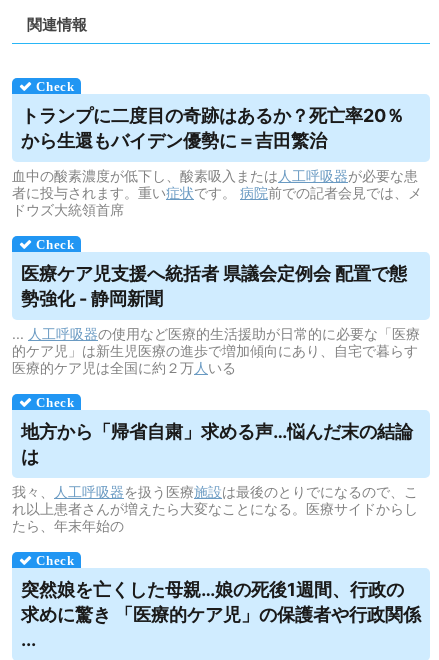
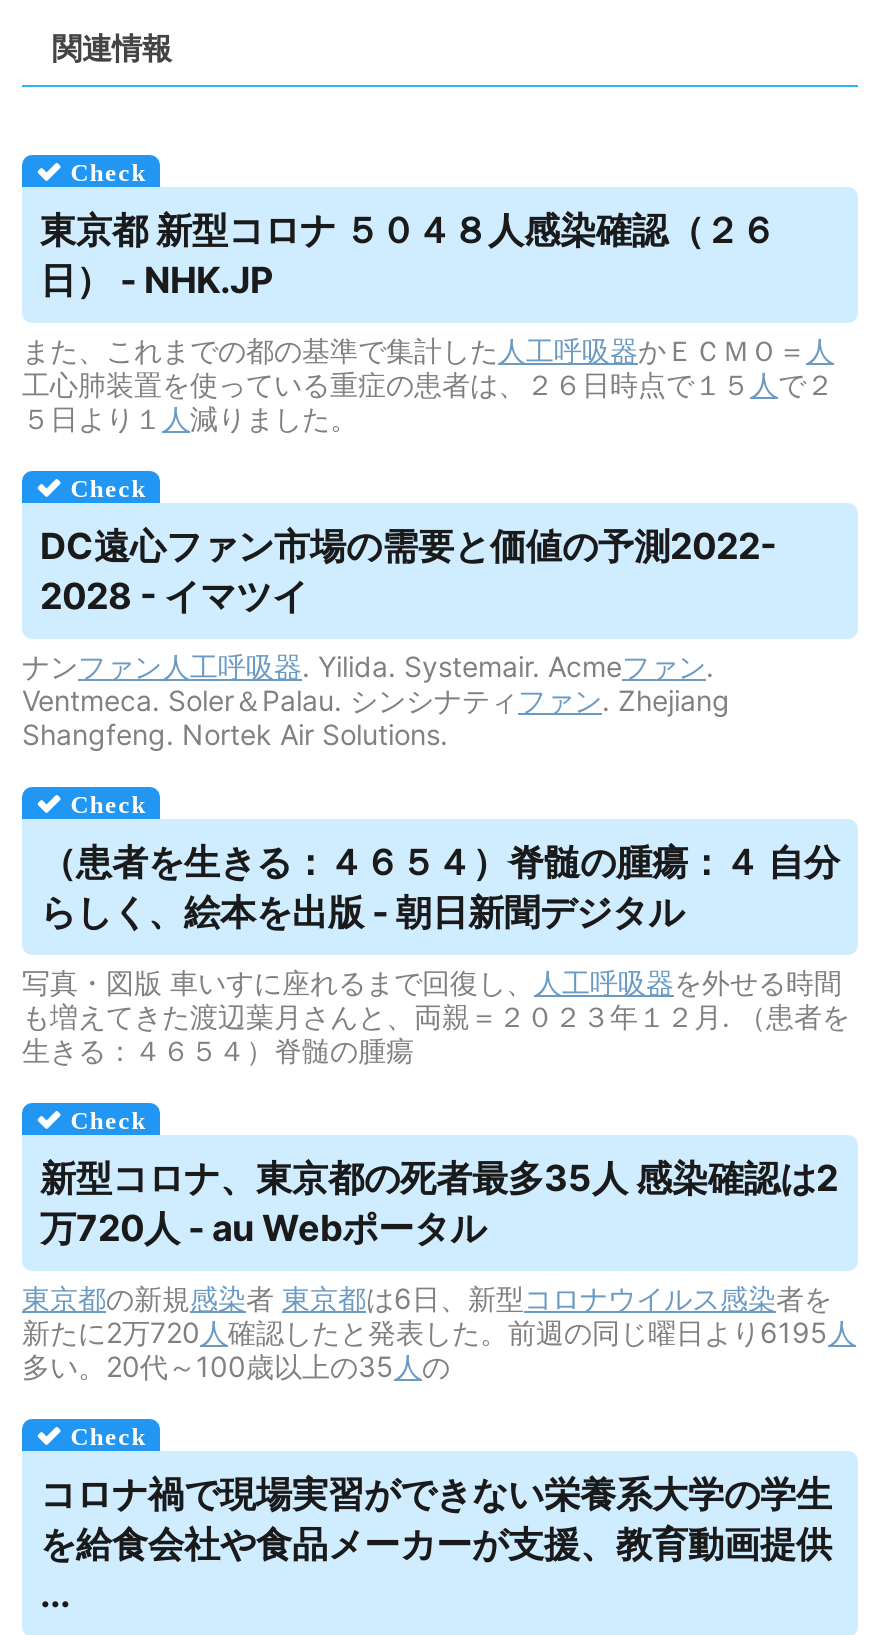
- トランプに二度目の奇跡はあるか？死亡率20％
- から生還もバイデン優勢に＝吉田繁治
- 血中の酸素濃度が低下し、酸素吸入または人工呼吸器が必要な患
- 者に投与されます。重い症状です。病院前での記者会見では、メ
- ドウズ大統領首席
- 医療ケア児支援へ統括者 県議会定例会 配置で態
- 勢強化 - 静岡新聞
- ...人工呼吸器の使用など医療的生活援助が日常的に必要な「医療
- 的ケア児」は新生児医療の進歩で増加傾向にあり、自宅で暮らす
- 医療的ケア児は全国に約２万人いる
- 地方から「帰省自粛」求める声…悩んだ末の結論
- は
- 我々、人工呼吸器を扱う医療施設は最後のとりでになるので、こ
- れ以上患者さんが増えたら大変なことになる。医療サイドからし
- たら、年末年始の
- 突然娘を亡くした母親…娘の死後1週間、行政の
- 求めに驚き 「医療的ケア児」の保護者や行政関係
+ 東京都 新型コロナ ５０４８人感染確認（２６
+ 日） - NHK.JP
+ また、これまでの都の基準で集計した人工呼吸器かＥＣＭＯ＝人
+ 工心肺装置を使っている重症の患者は、２６日時点で１５人で２
+ ５日より１人減りました。
+ DC遠心ファン市場の需要と価値の予測2022-
+ 2028 - イマツイ
+ ナンファン人工呼吸器. Yilida. Systemair. Acmeファン.
+ Ventmeca. Soler＆Palau. シンシナティファン. Zhejiang
+ Shangfeng. Nortek Air Solutions.
+ （患者を生きる：４６５４）脊髄の腫瘍：４ 自分
+ らしく、絵本を出版 - 朝日新聞デジタル
+ 写真・図版 車いすに座れるまで回復し、人工呼吸器を外せる時間
+ も増えてきた渡辺葉月さんと、両親＝２０２３年１２月. （患者を
+ 生きる：４６５４）脊髄の腫瘍
+ 新型コロナ、東京都の死者最多35人 感染確認は2
+ 万720人 - au Webポータル
+ 東京都の新規感染者東京都は6日、新型コロナウイルス感染者を
+ 新たに2万720人確認したと発表した。前週の同じ曜日より6195人
+ 多い。20代～100歳以上の35人の
+ コロナ禍で現場実習ができない栄養系大学の学生
+ を給食会社や食品メーカーが支援、教育動画提供
